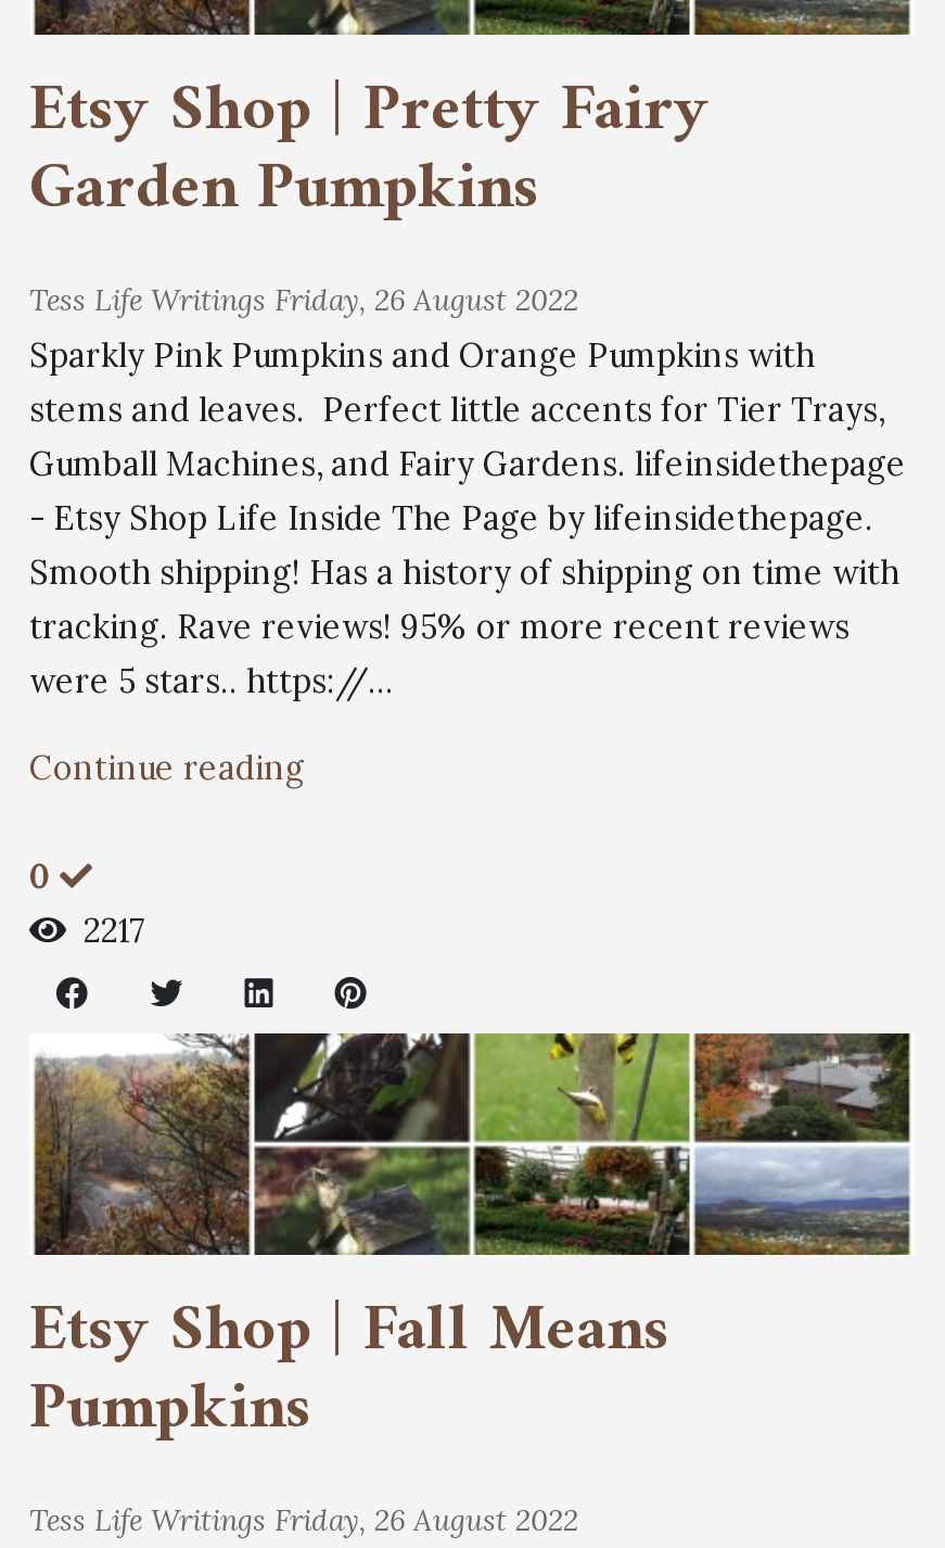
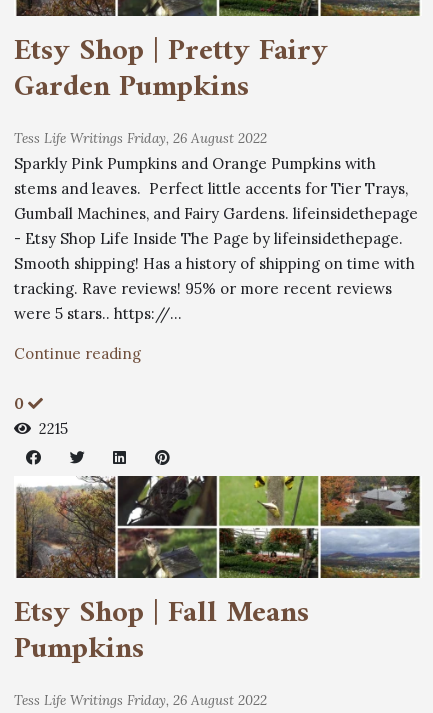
- 2217
+ 2215
